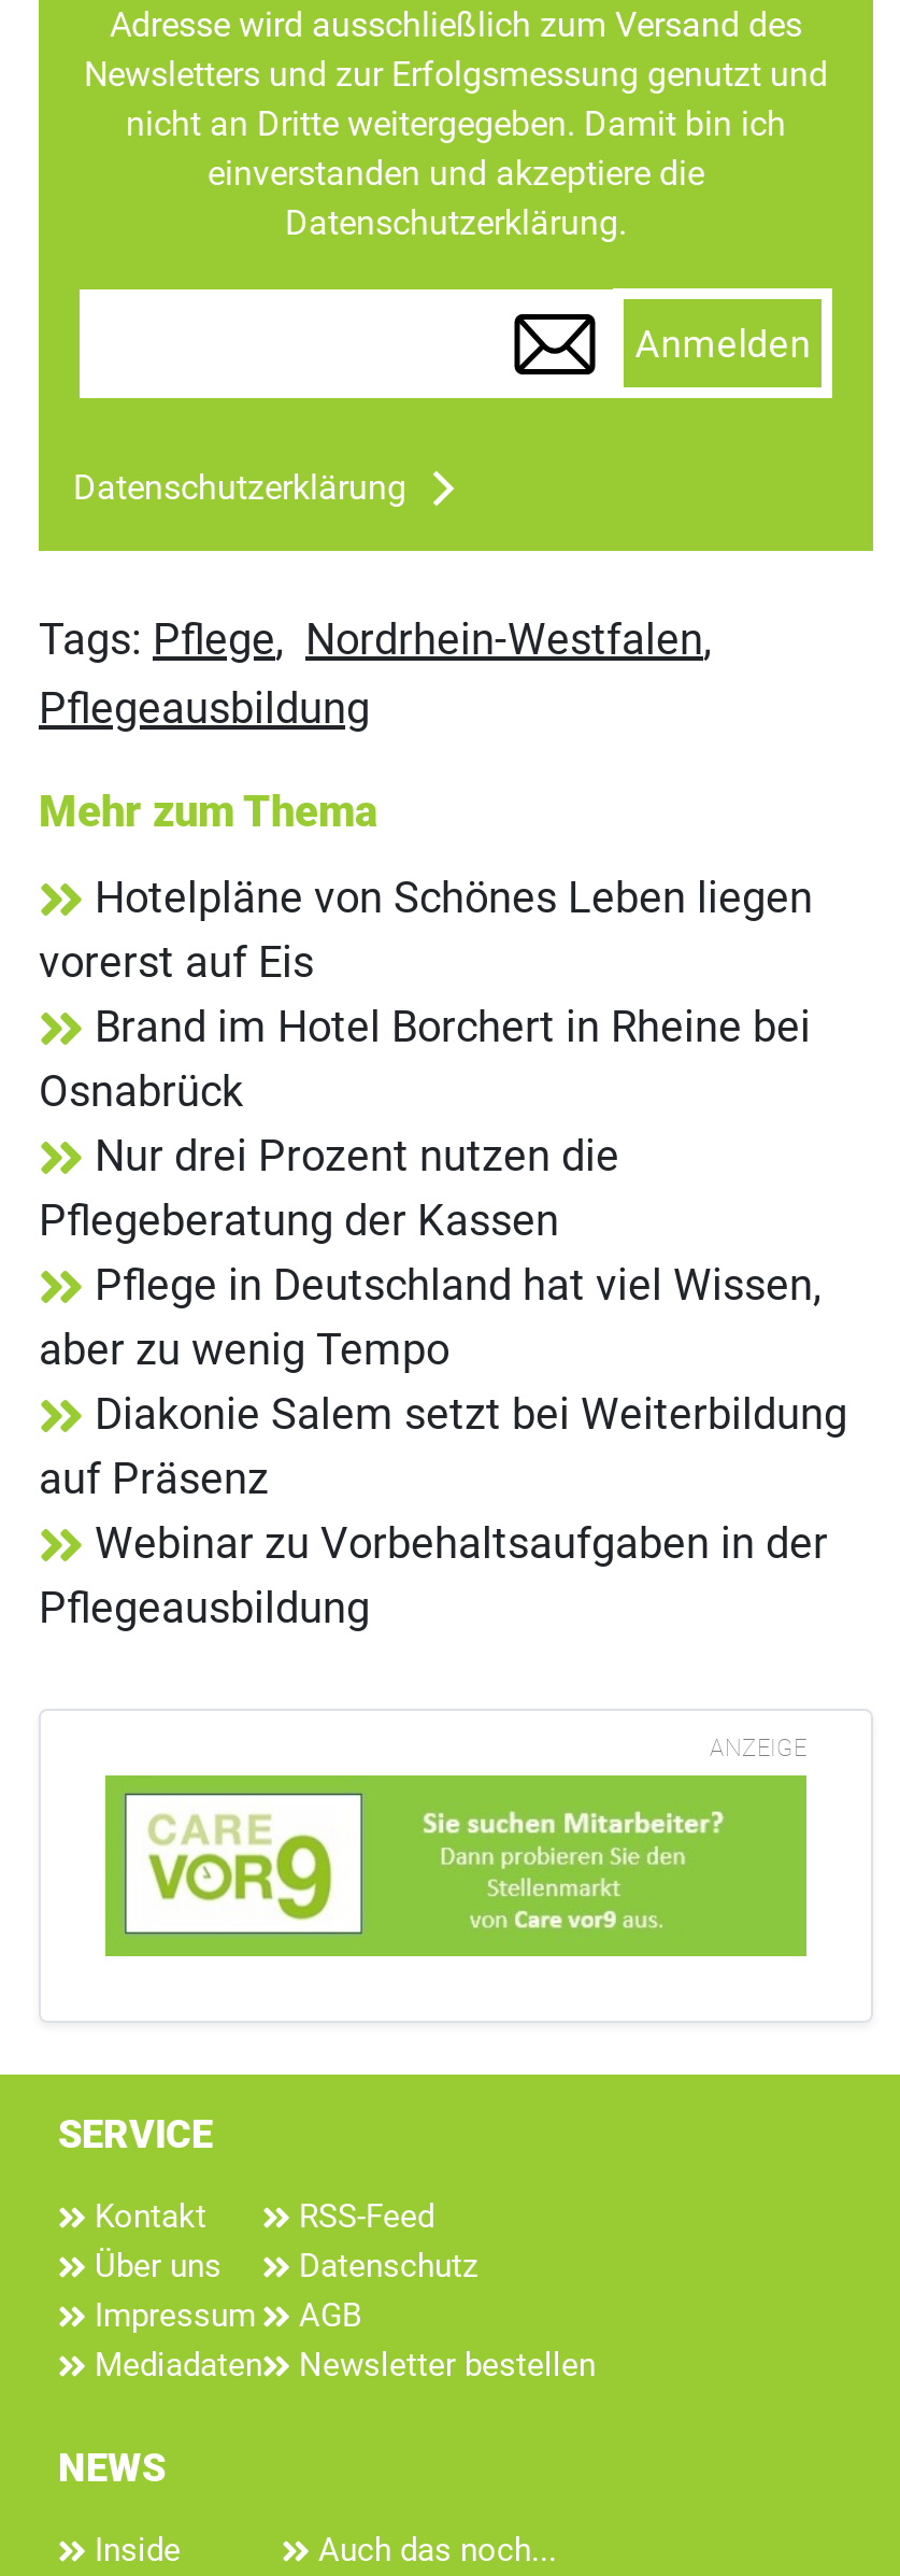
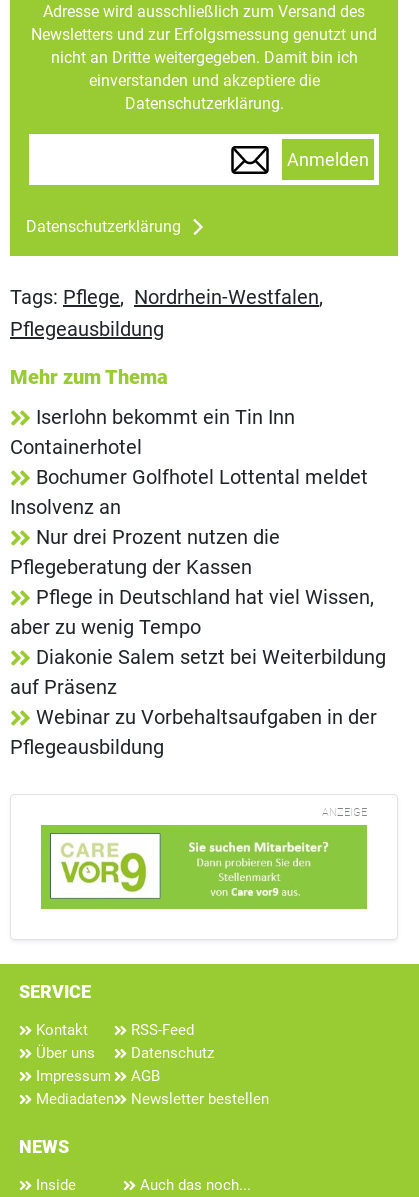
- Hotelpläne von Schönes Leben liegen
- vorerst auf Eis
- Brand im Hotel Borchert in Rheine bei
- Osnabrück
+ Iserlohn bekommt ein Tin Inn
+ Containerhotel
+ Bochumer Golfhotel Lottental meldet
+ Insolvenz an
